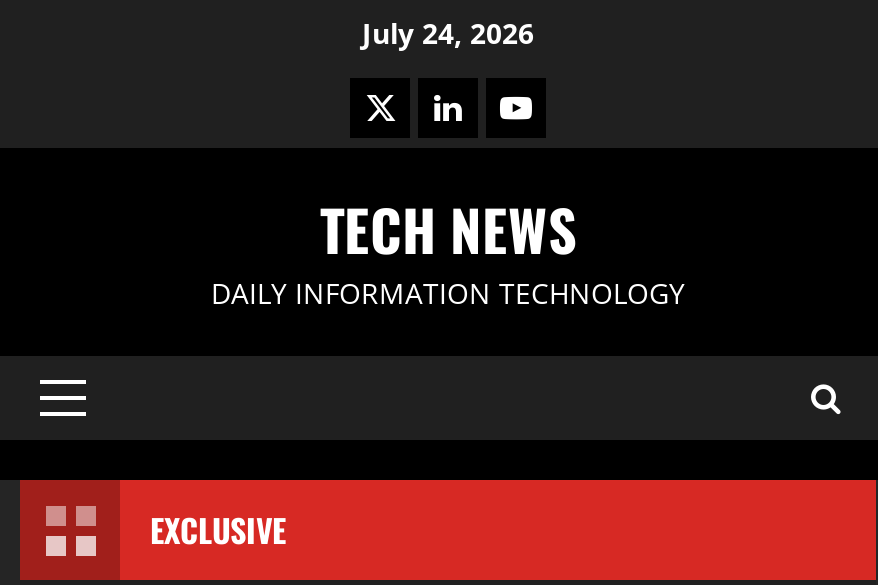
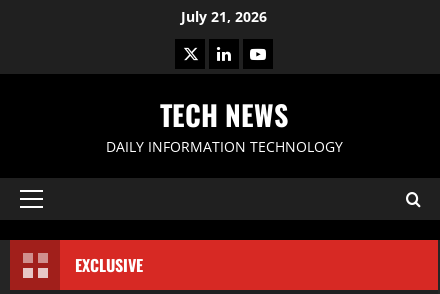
- July 24, 2026
+ July 21, 2026
